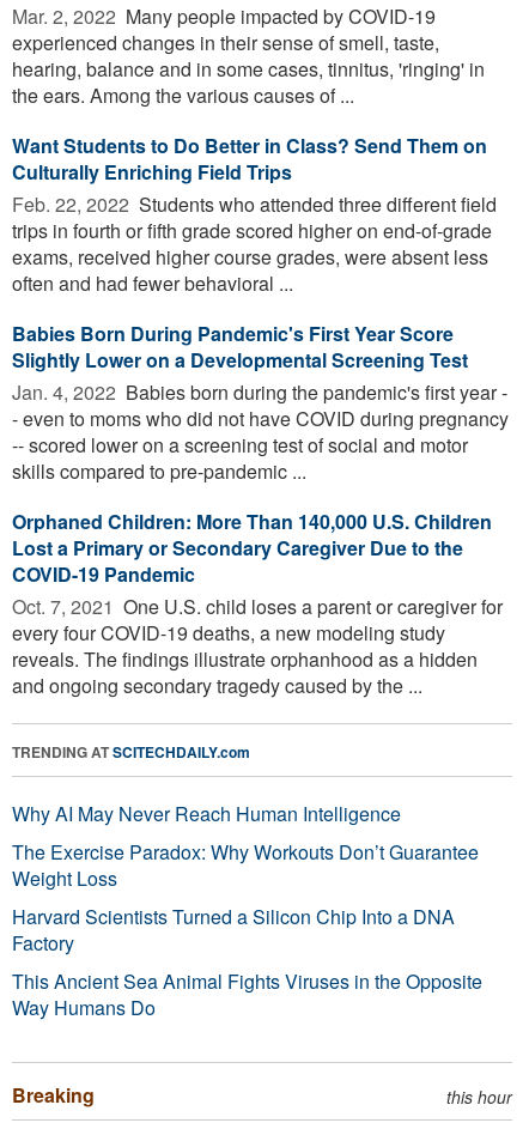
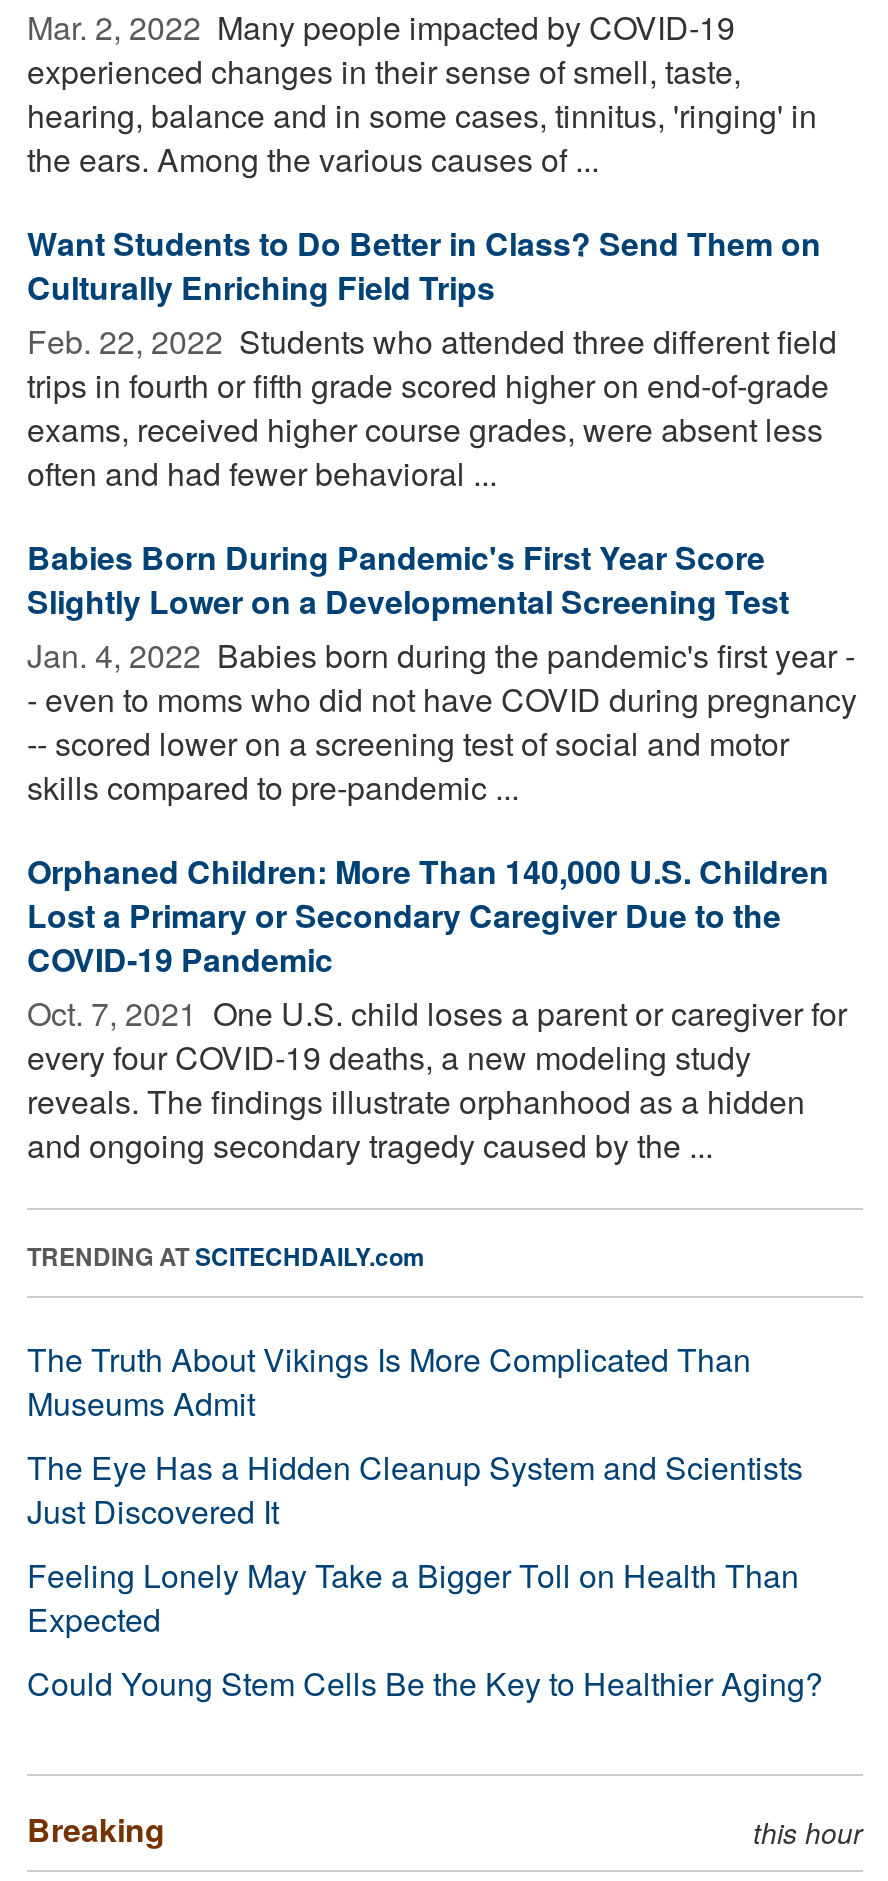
- Why AI May Never Reach Human Intelligence
- The Exercise Paradox: Why Workouts Don’t Guarantee
- Weight Loss
- Harvard Scientists Turned a Silicon Chip Into a DNA
- Factory
- This Ancient Sea Animal Fights Viruses in the Opposite
- Way Humans Do
+ The Truth About Vikings Is More Complicated Than
+ Museums Admit
+ The Eye Has a Hidden Cleanup System and Scientists
+ Just Discovered It
+ Feeling Lonely May Take a Bigger Toll on Health Than
+ Expected
+ Could Young Stem Cells Be the Key to Healthier Aging?
